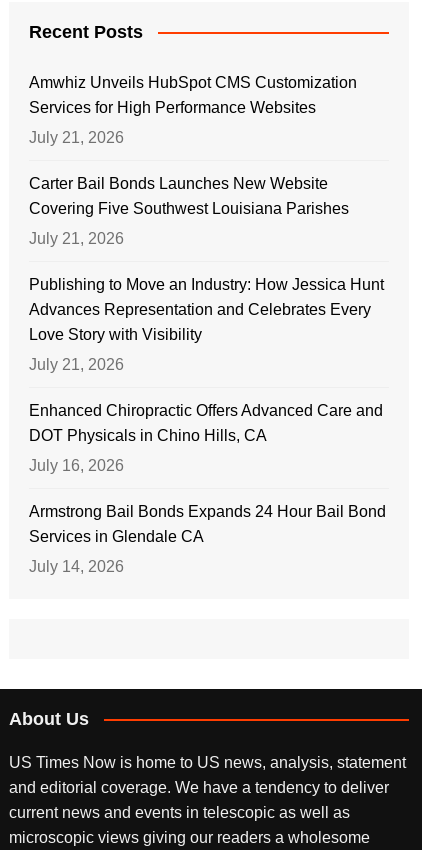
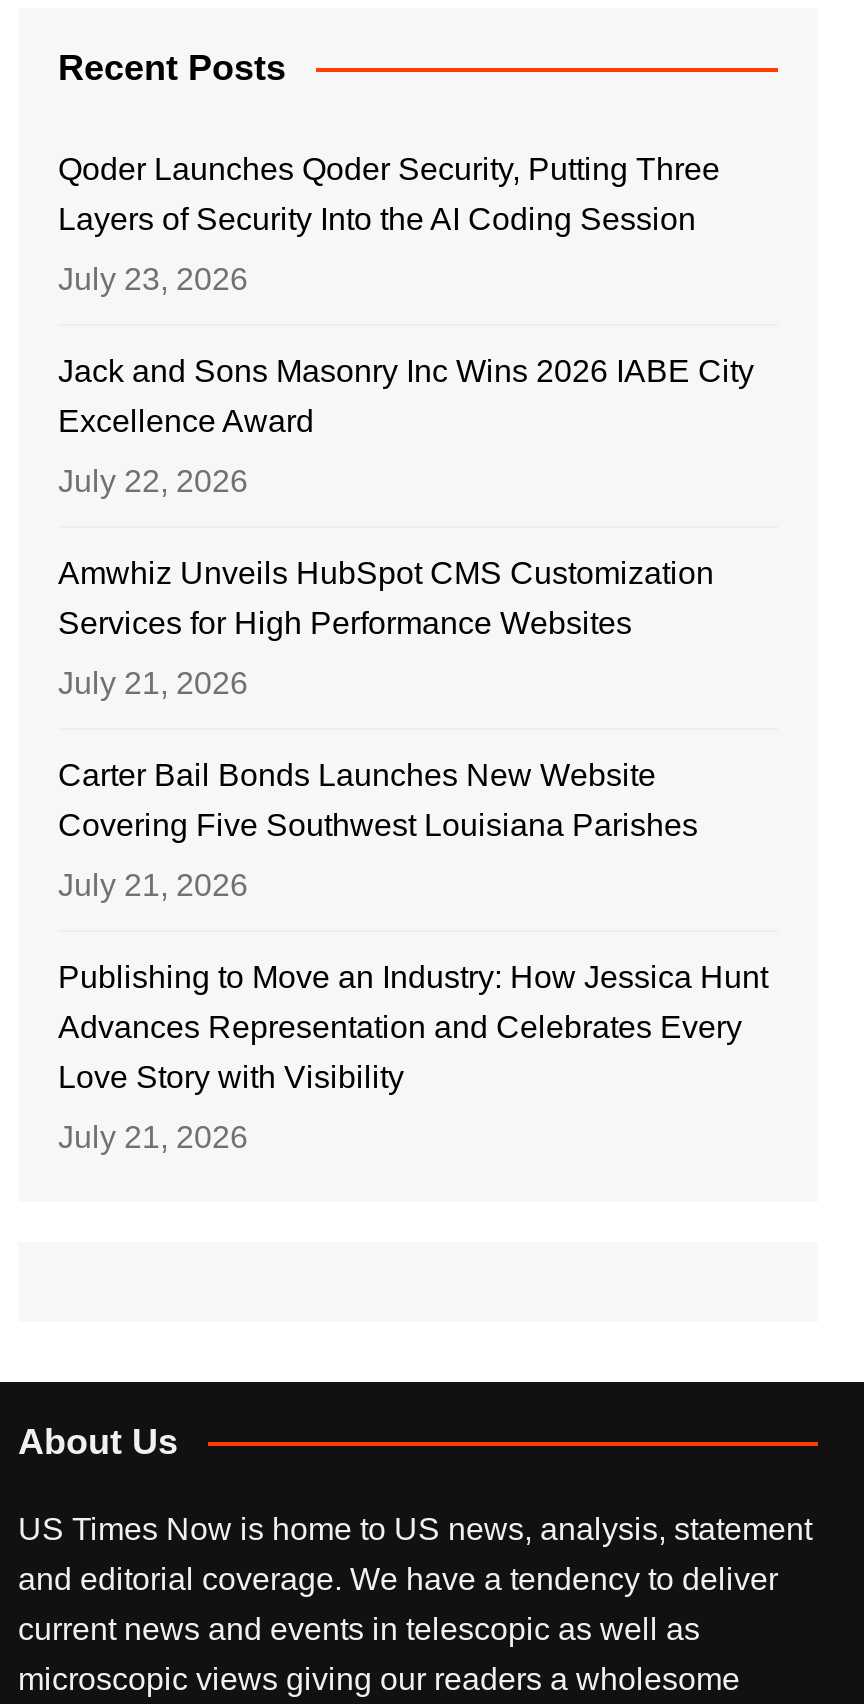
+ Qoder Launches Qoder Security, Putting Three
+ Layers of Security Into the AI Coding Session
+ July 23, 2026
+ Jack and Sons Masonry Inc Wins 2026 IABE City
+ Excellence Award
+ July 22, 2026

moved down: Amwhiz Unveils HubSpot CMS Customization | Services for High Performance Websites | July 21, 2026 | ... | Love Story with Visibility | July 21, 2026

- Enhanced Chiropractic Offers Advanced Care and
- DOT Physicals in Chino Hills, CA
- July 16, 2026
- Armstrong Bail Bonds Expands 24 Hour Bail Bond
- Services in Glendale CA
- July 14, 2026
